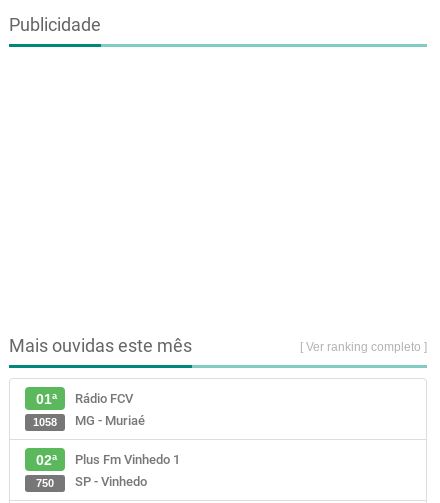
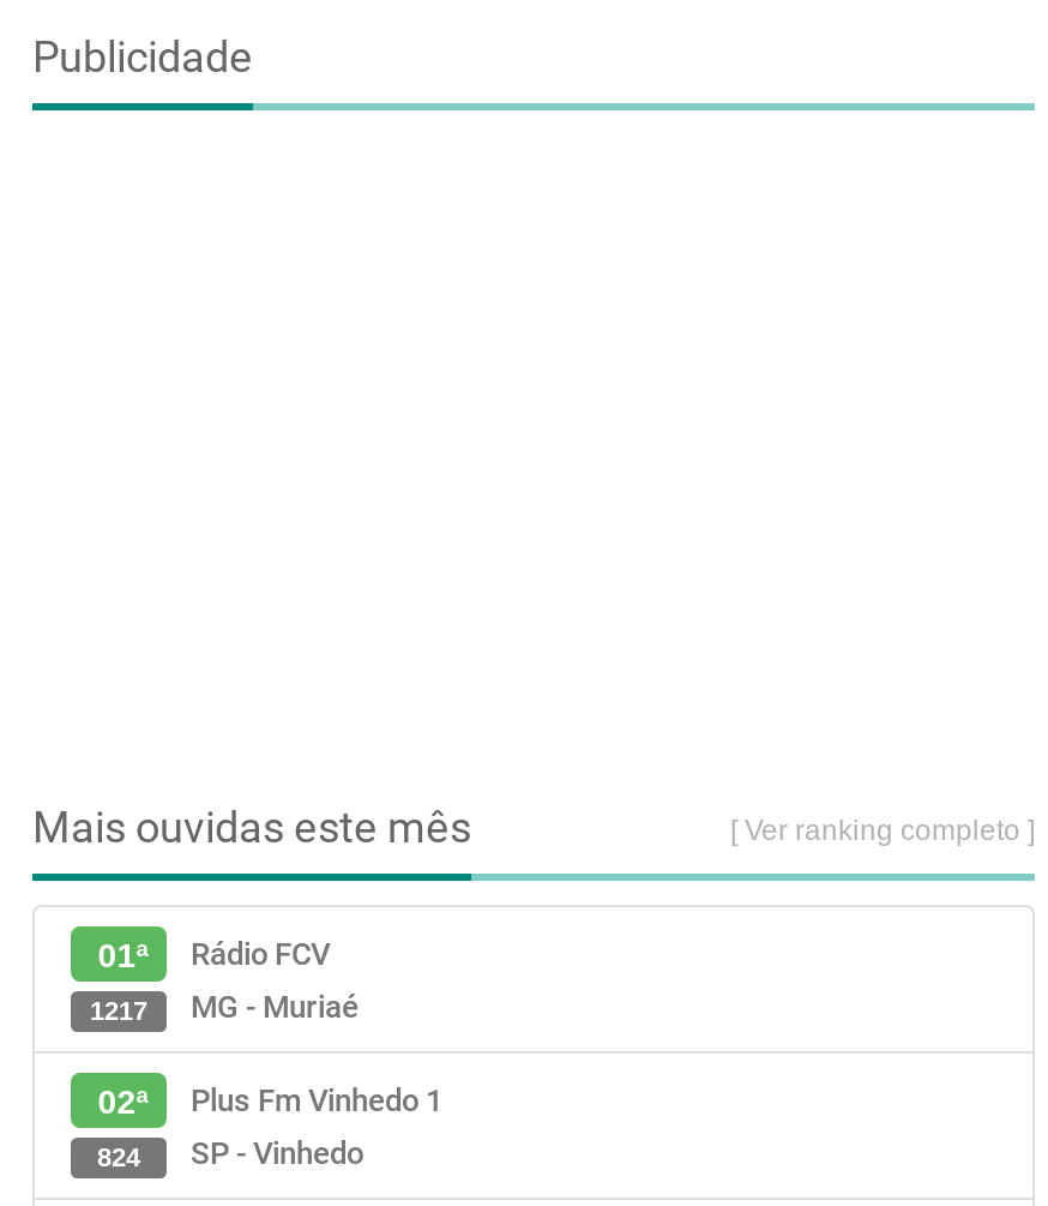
- 1058 MG - Muriaé
+ 1217 MG - Muriaé

- 750 SP - Vinhedo
+ 824 SP - Vinhedo
